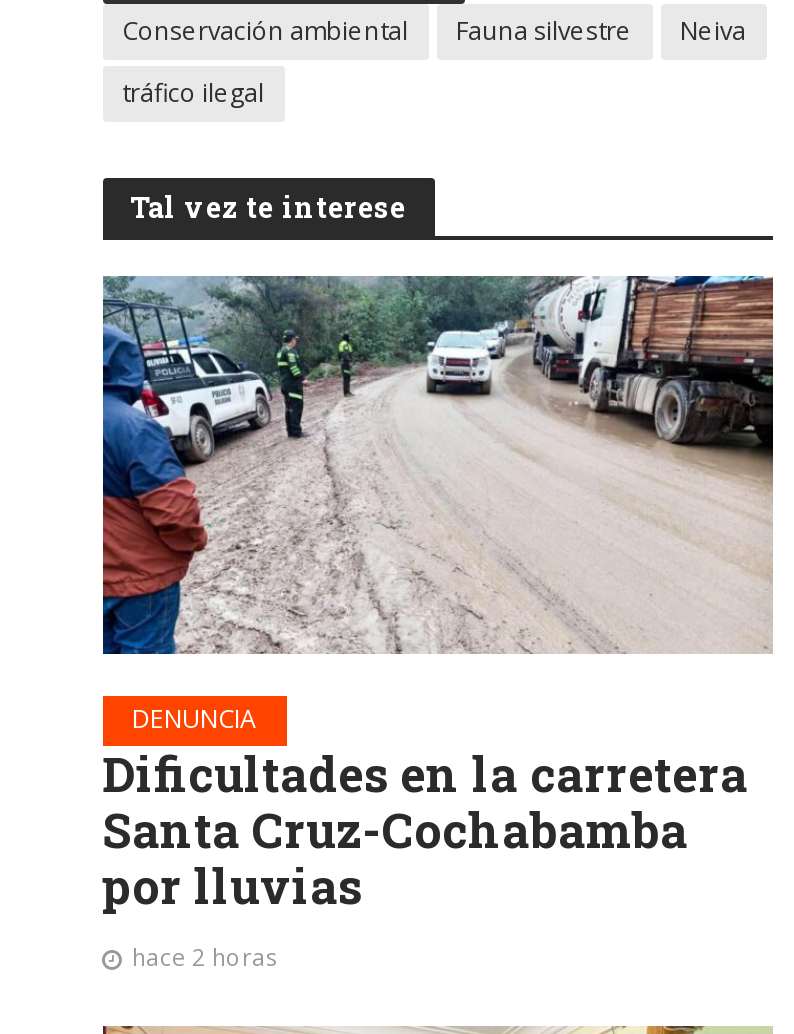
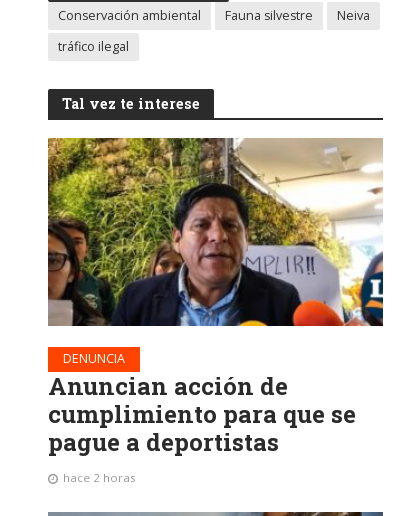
- [image]
+ [image]

- Dificultades en la carretera
- Santa Cruz-Cochabamba
- por lluvias
+ Anuncian acción de
+ cumplimiento para que se
+ pague a deportistas
